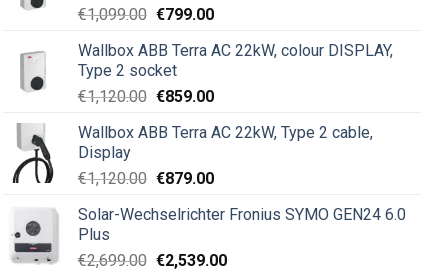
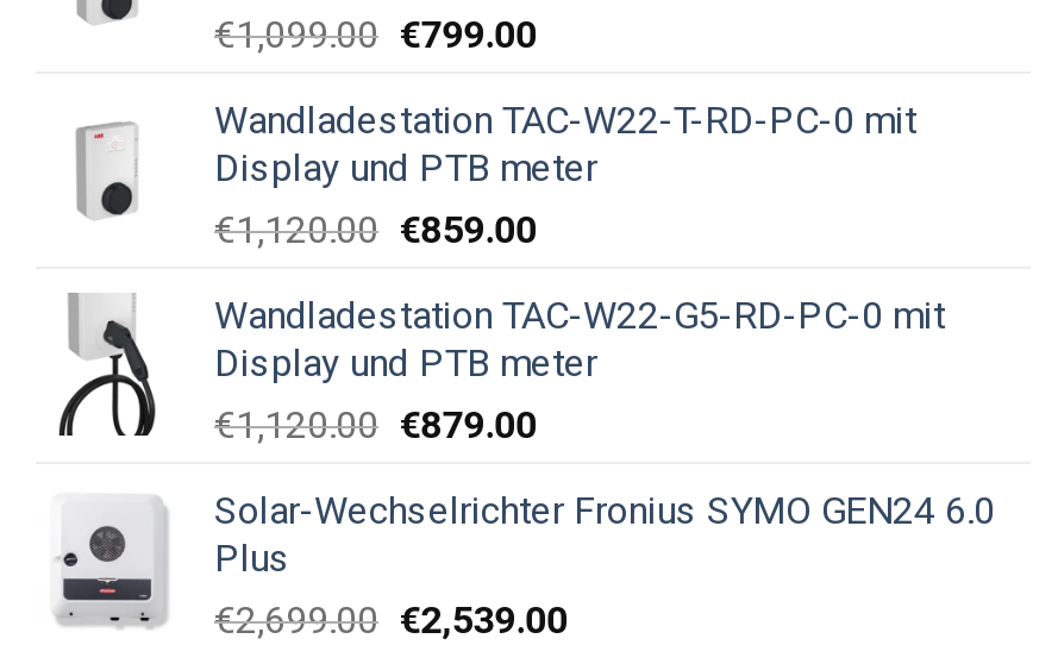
- Wallbox ABB Terra AC 22kW, colour DISPLAY,
- Type 2 socket
+ Wandladestation TAC-W22-T-RD-PC-0 mit
+ Display und PTB meter

- Wallbox ABB Terra AC 22kW, Type 2 cable,
- Display
+ Wandladestation TAC-W22-G5-RD-PC-0 mit
+ Display und PTB meter
